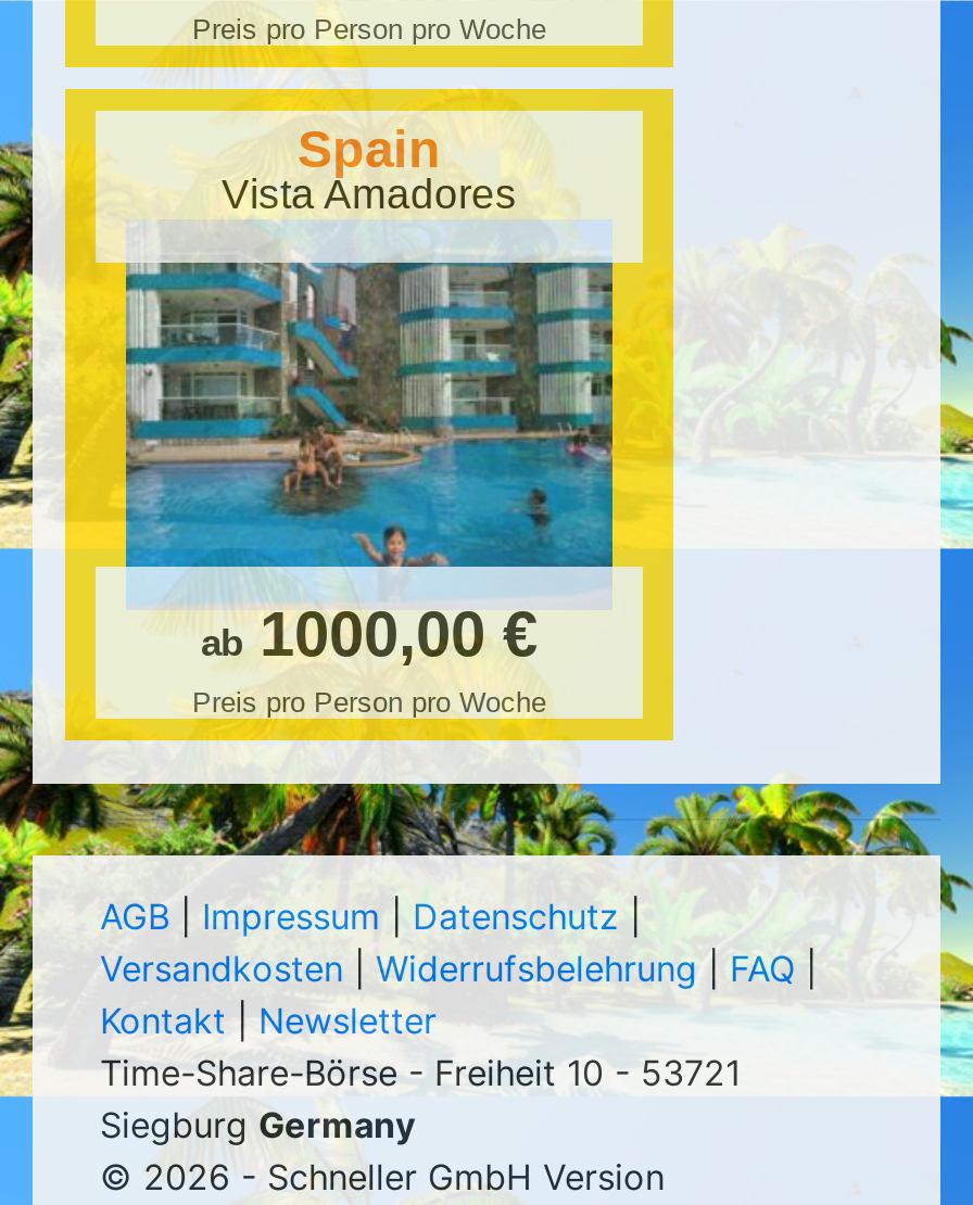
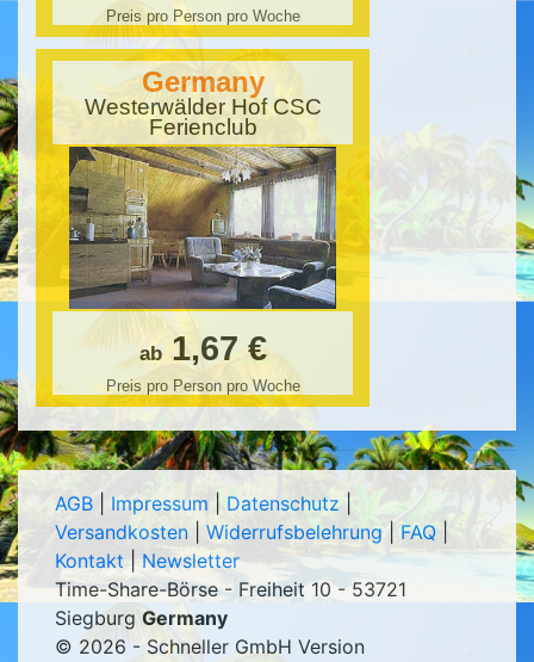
- Spain
- Vista Amadores
+ Germany
+ Westerwälder Hof CSC
+ Ferienclub

- [image]
- ab 1000,00 €
+ [image]
+ ab 1,67 €
